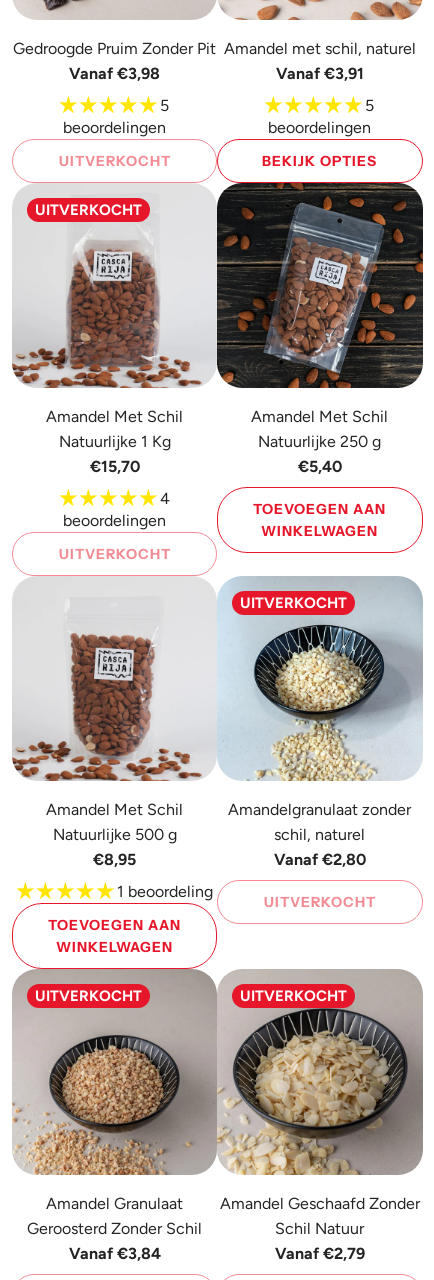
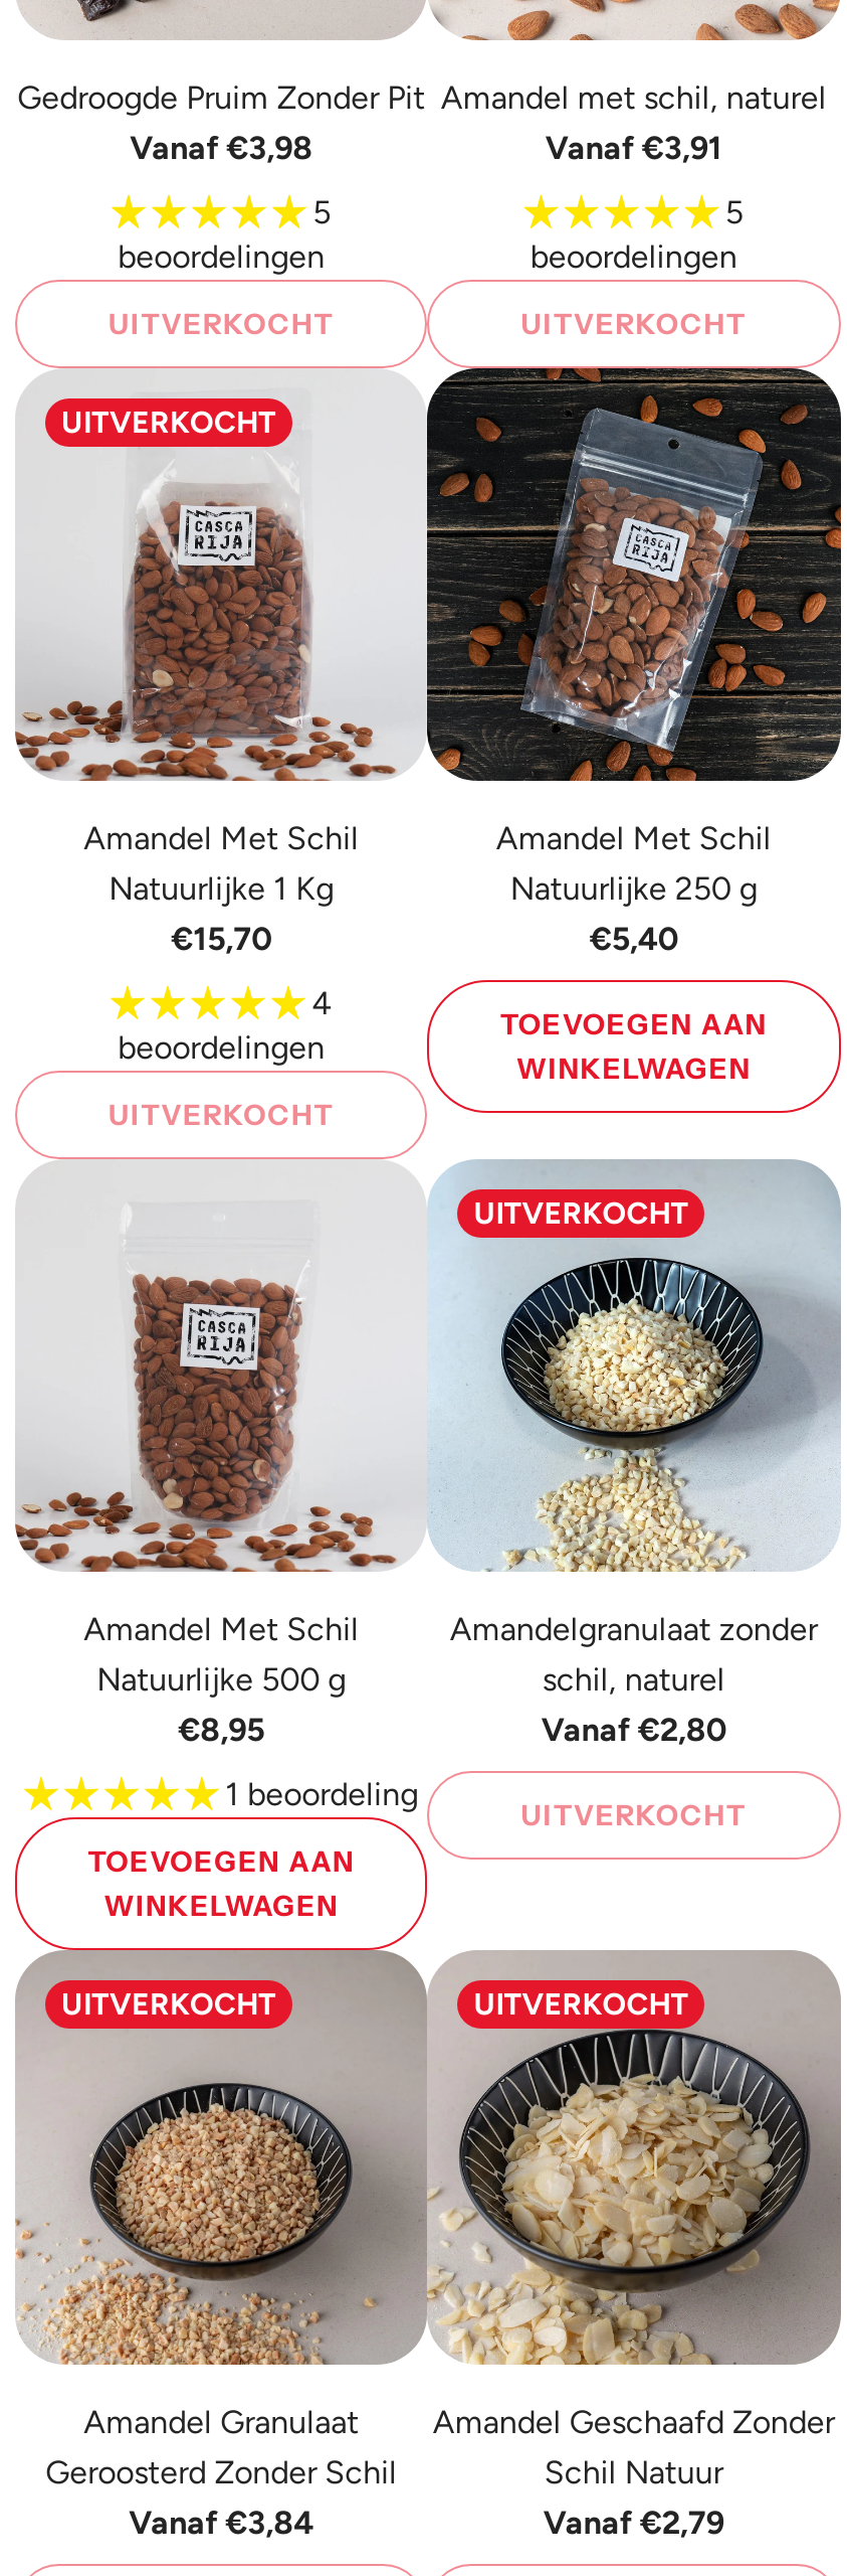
- BEKIJK OPTIES
+ UITVERKOCHT
